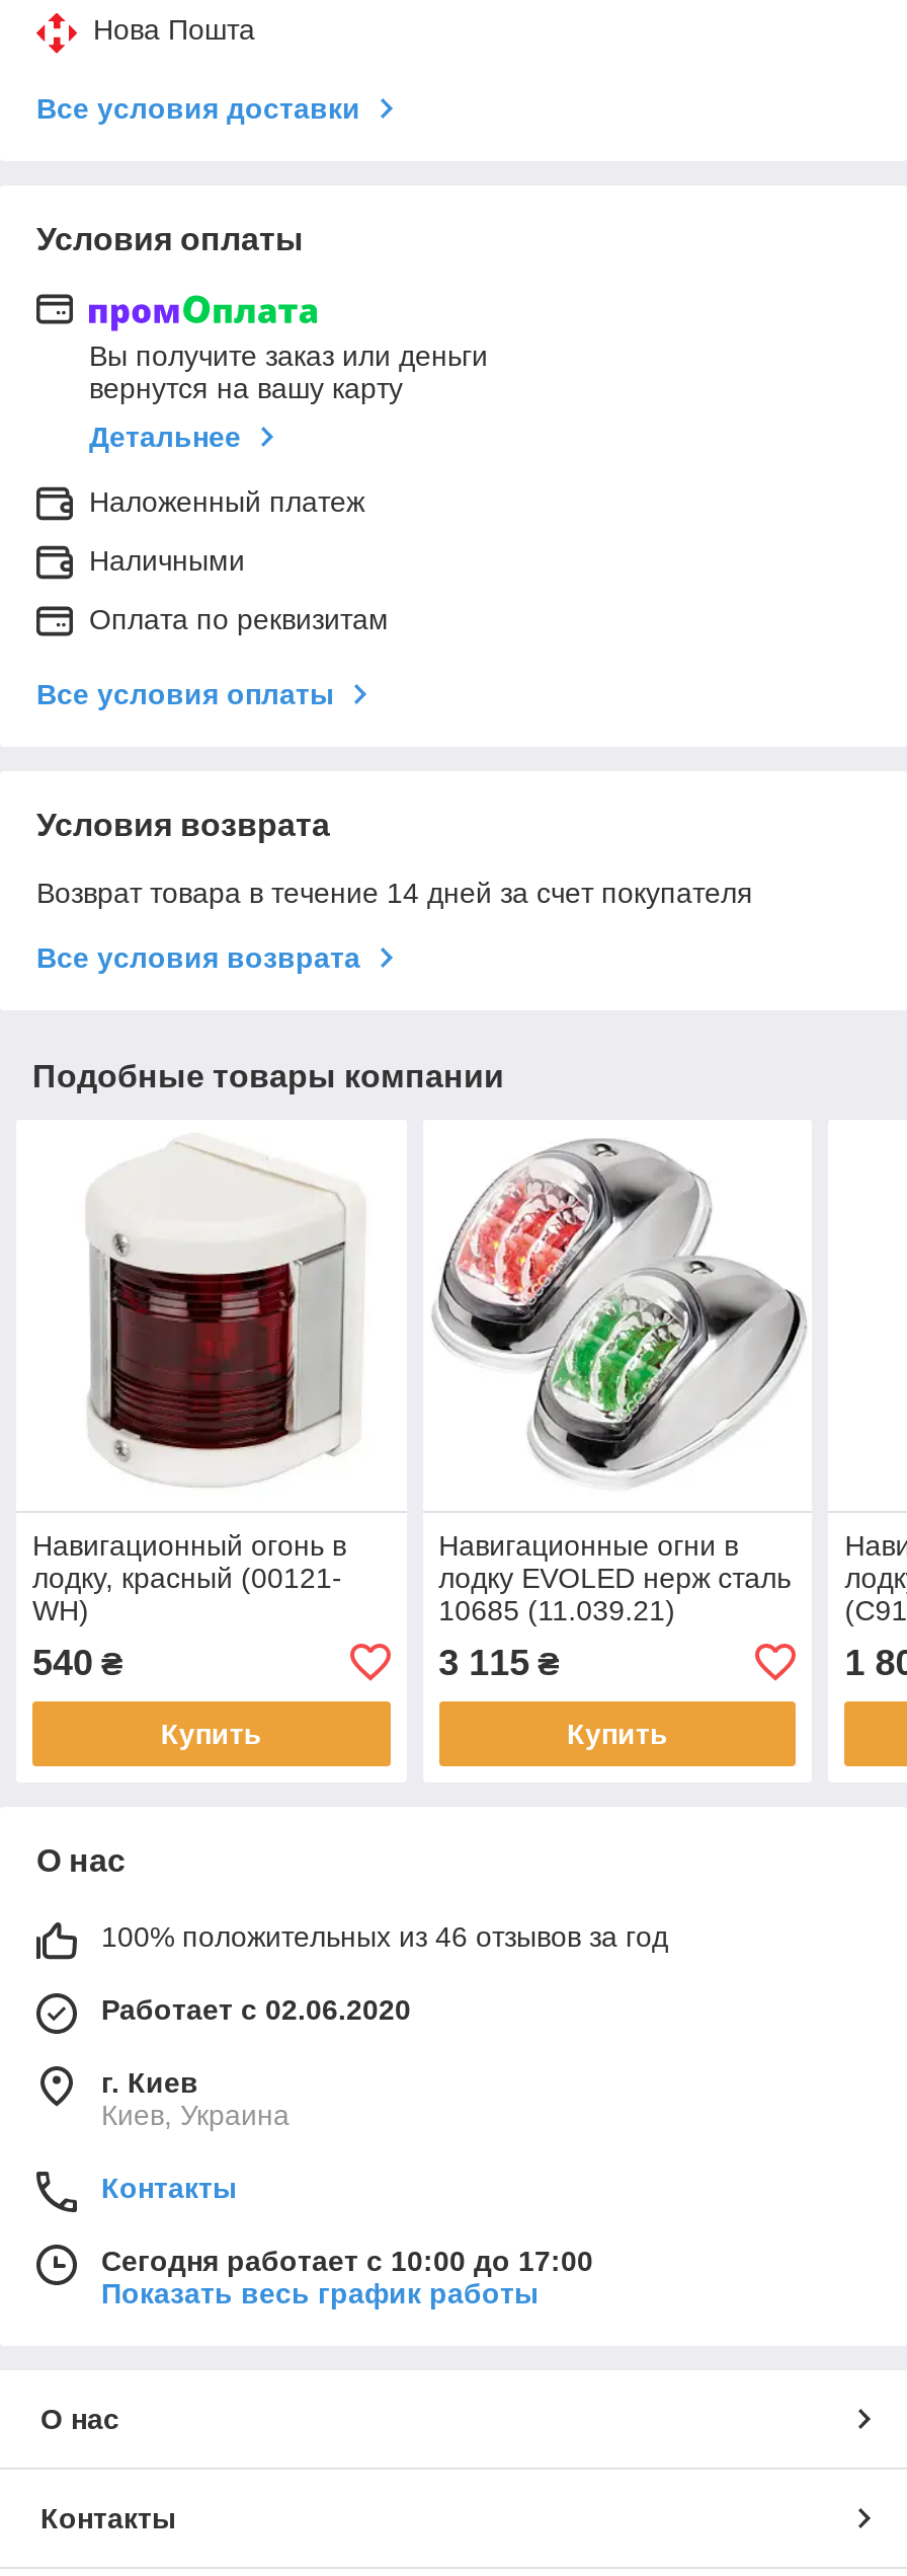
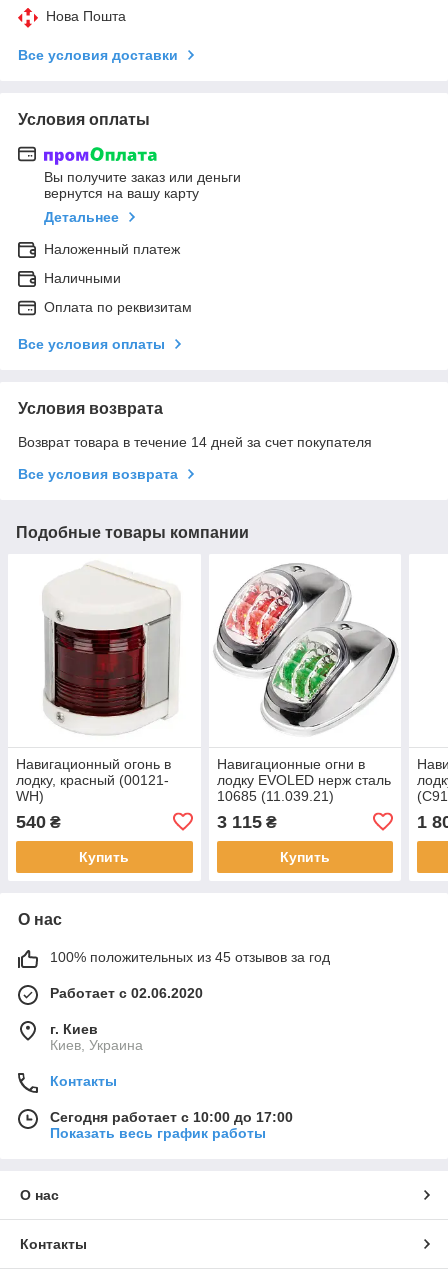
- 100% положительных из 46 отзывов за год
+ 100% положительных из 45 отзывов за год
